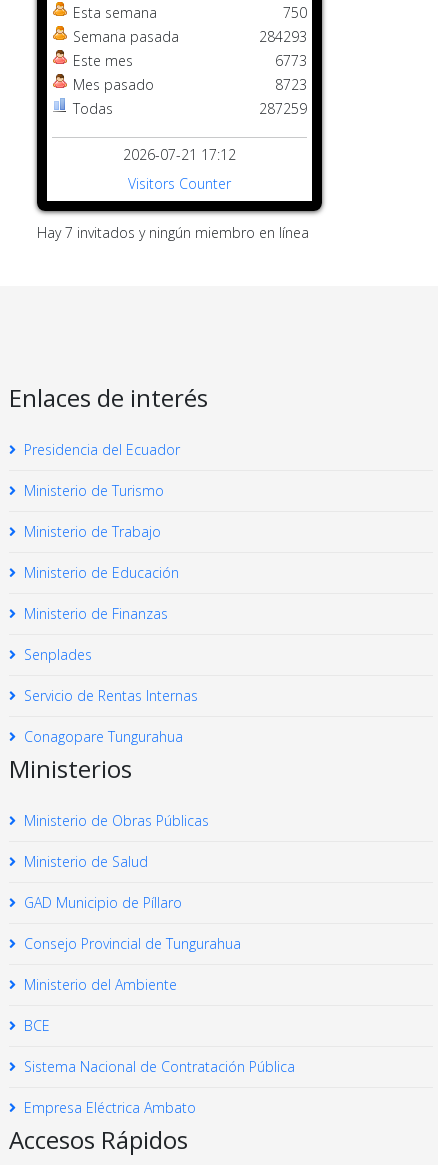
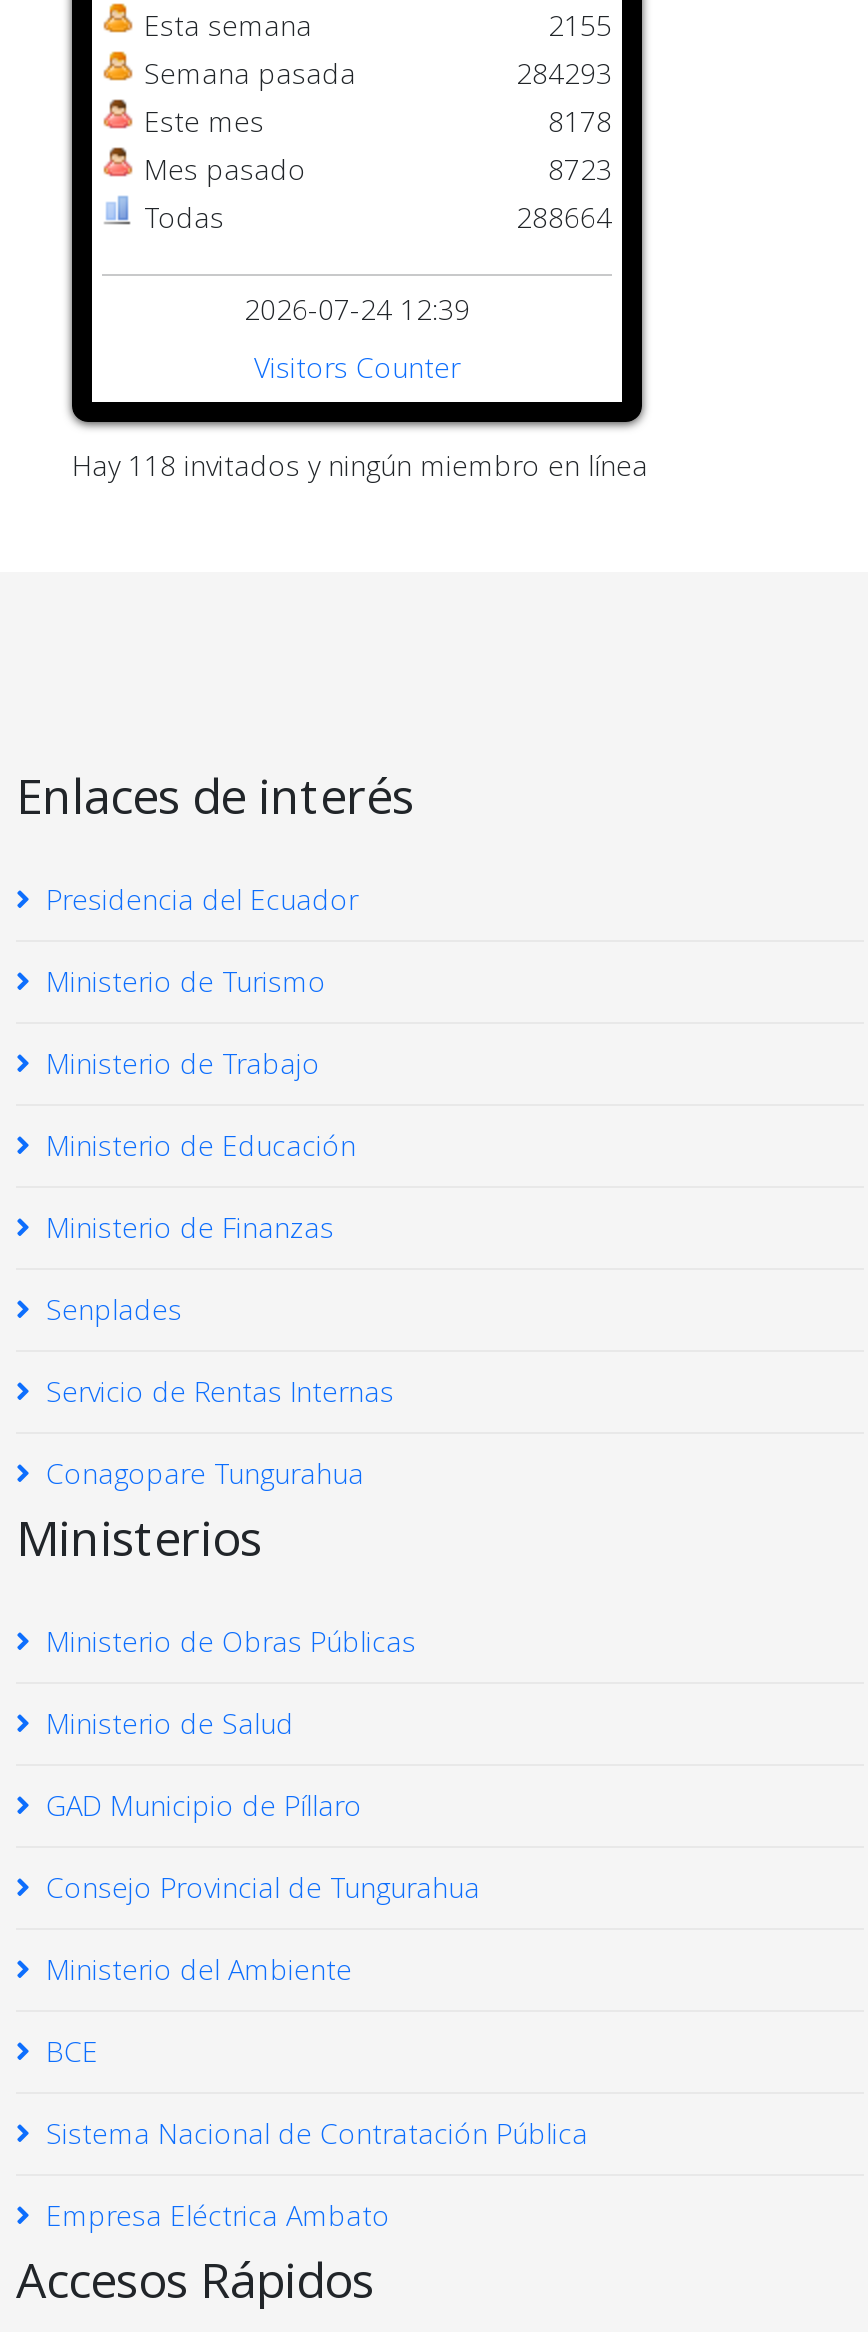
- 750
+ 2155

- 6773
+ 8178

- 287259
+ 288664

- 2026-07-21 17:12
+ 2026-07-24 12:39

- Hay 7 invitados y ningún miembro en línea
+ Hay 118 invitados y ningún miembro en línea
